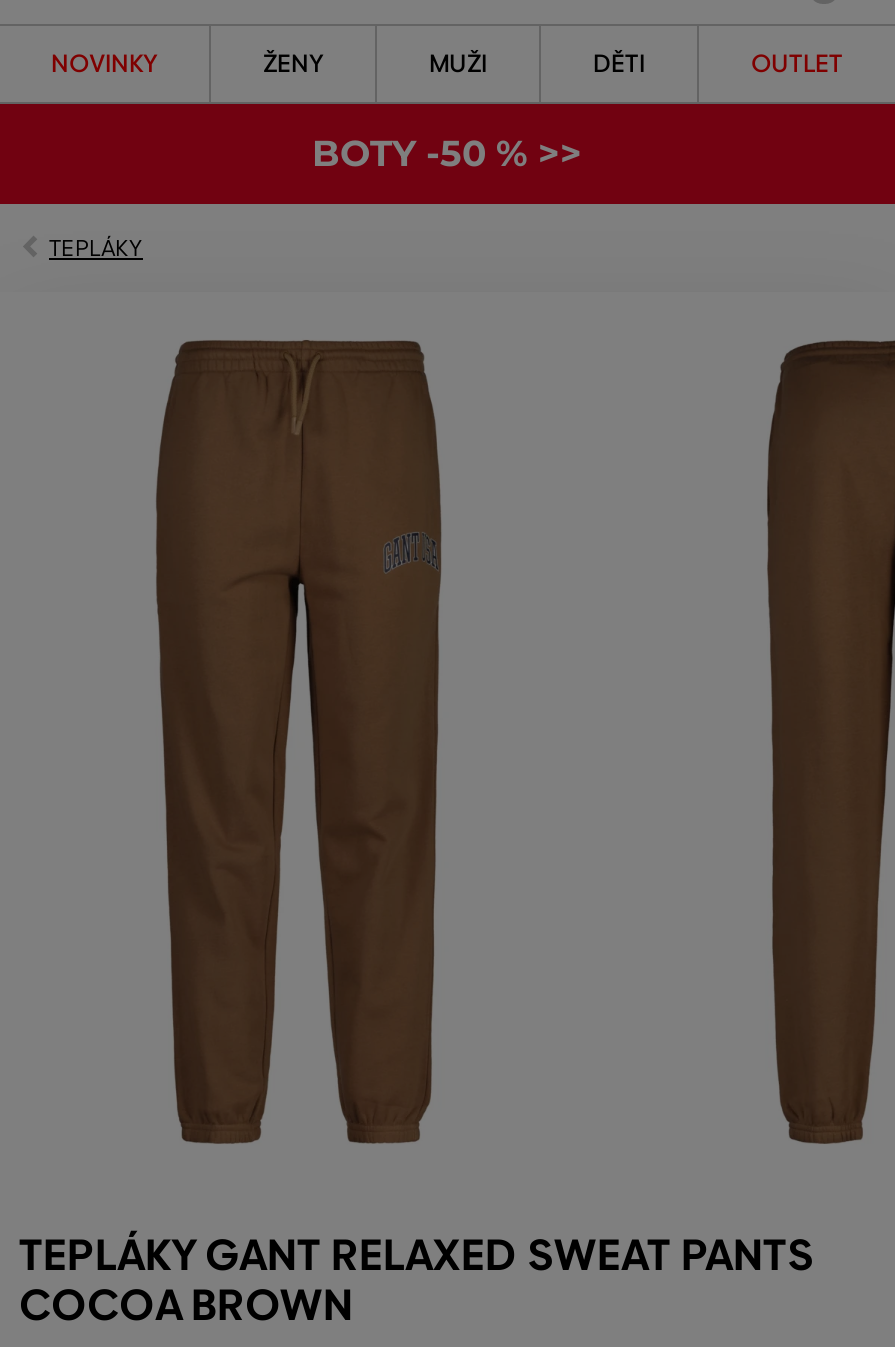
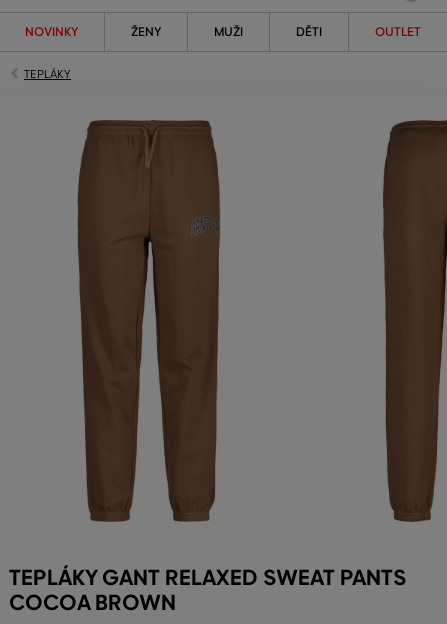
- BOTY -50 % >>
